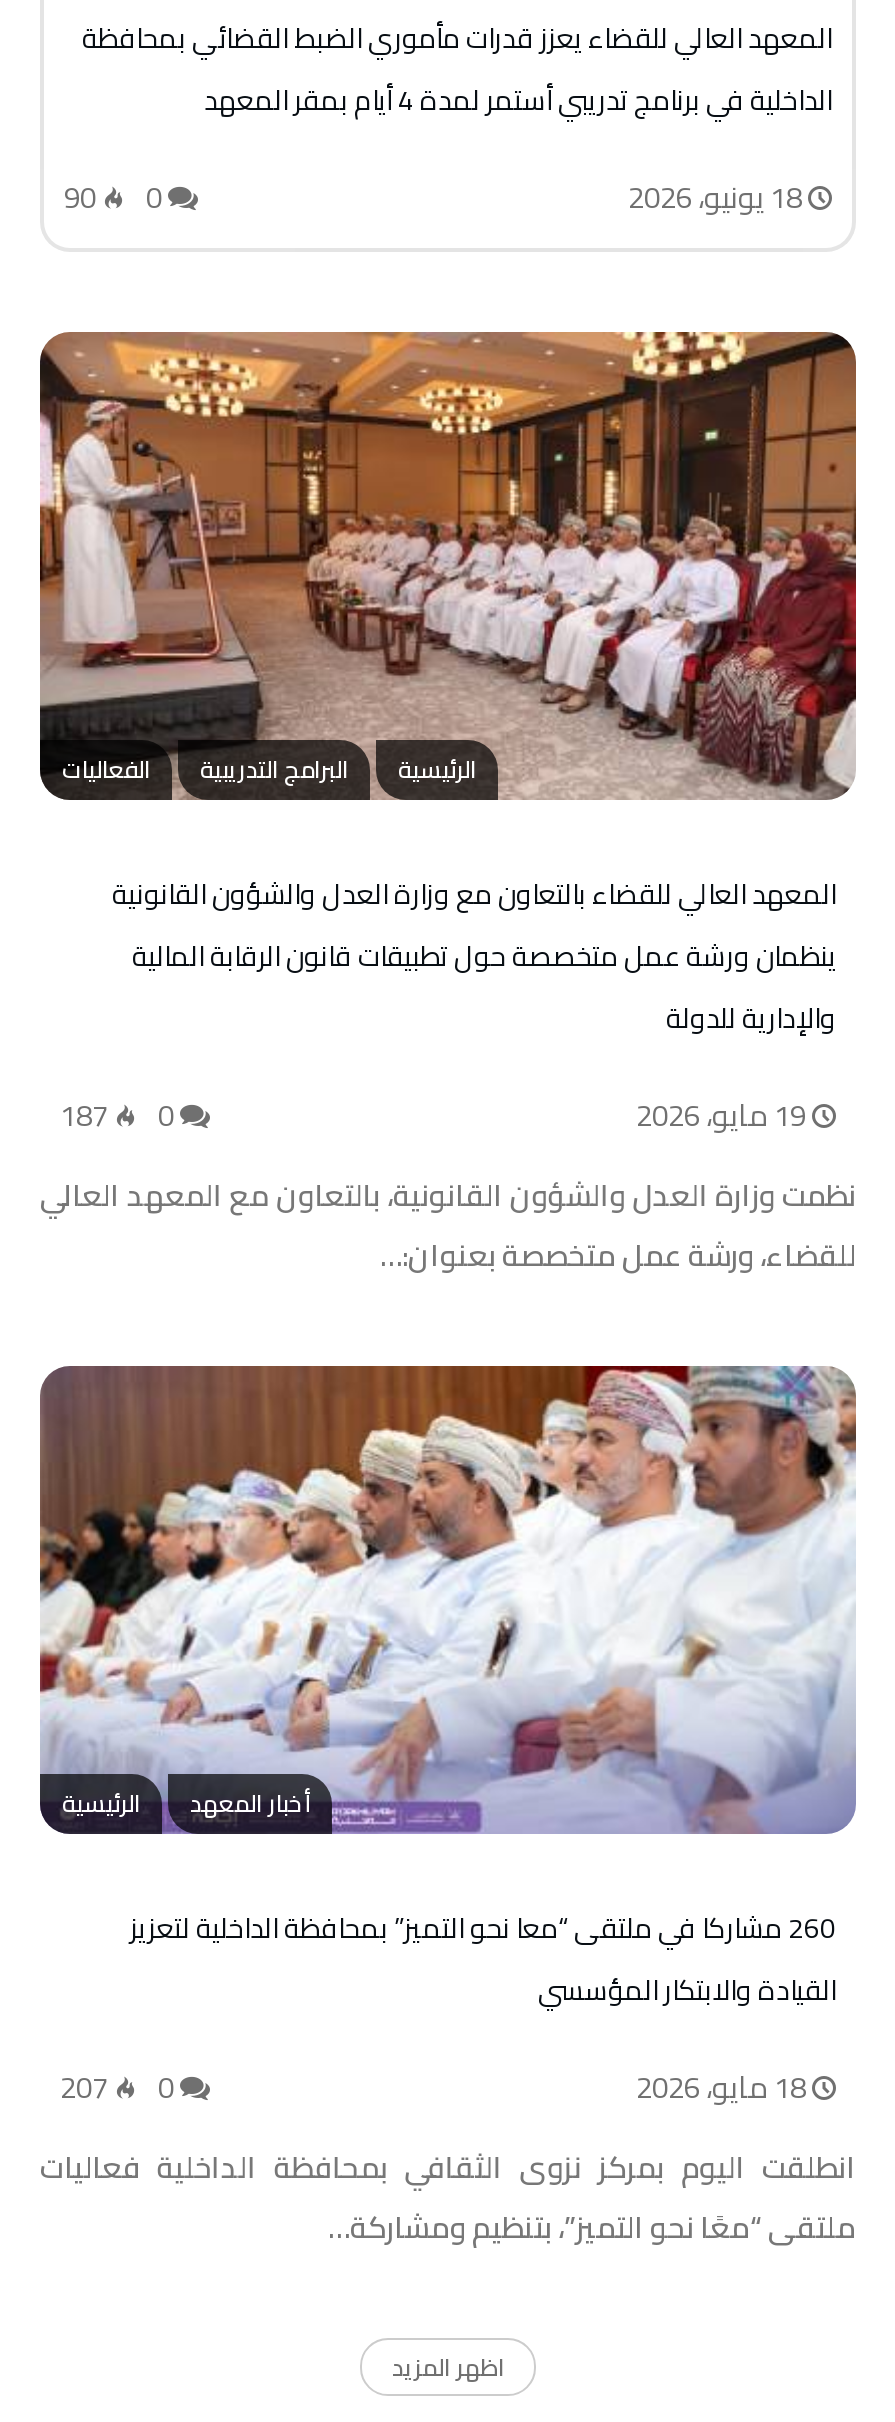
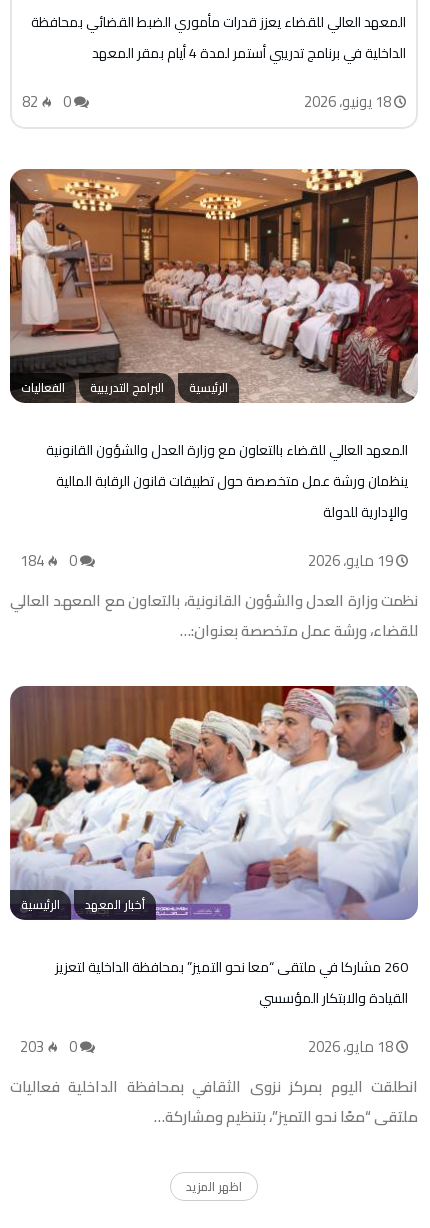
- 90
+ 82

- 187
+ 184

- 207
+ 203
